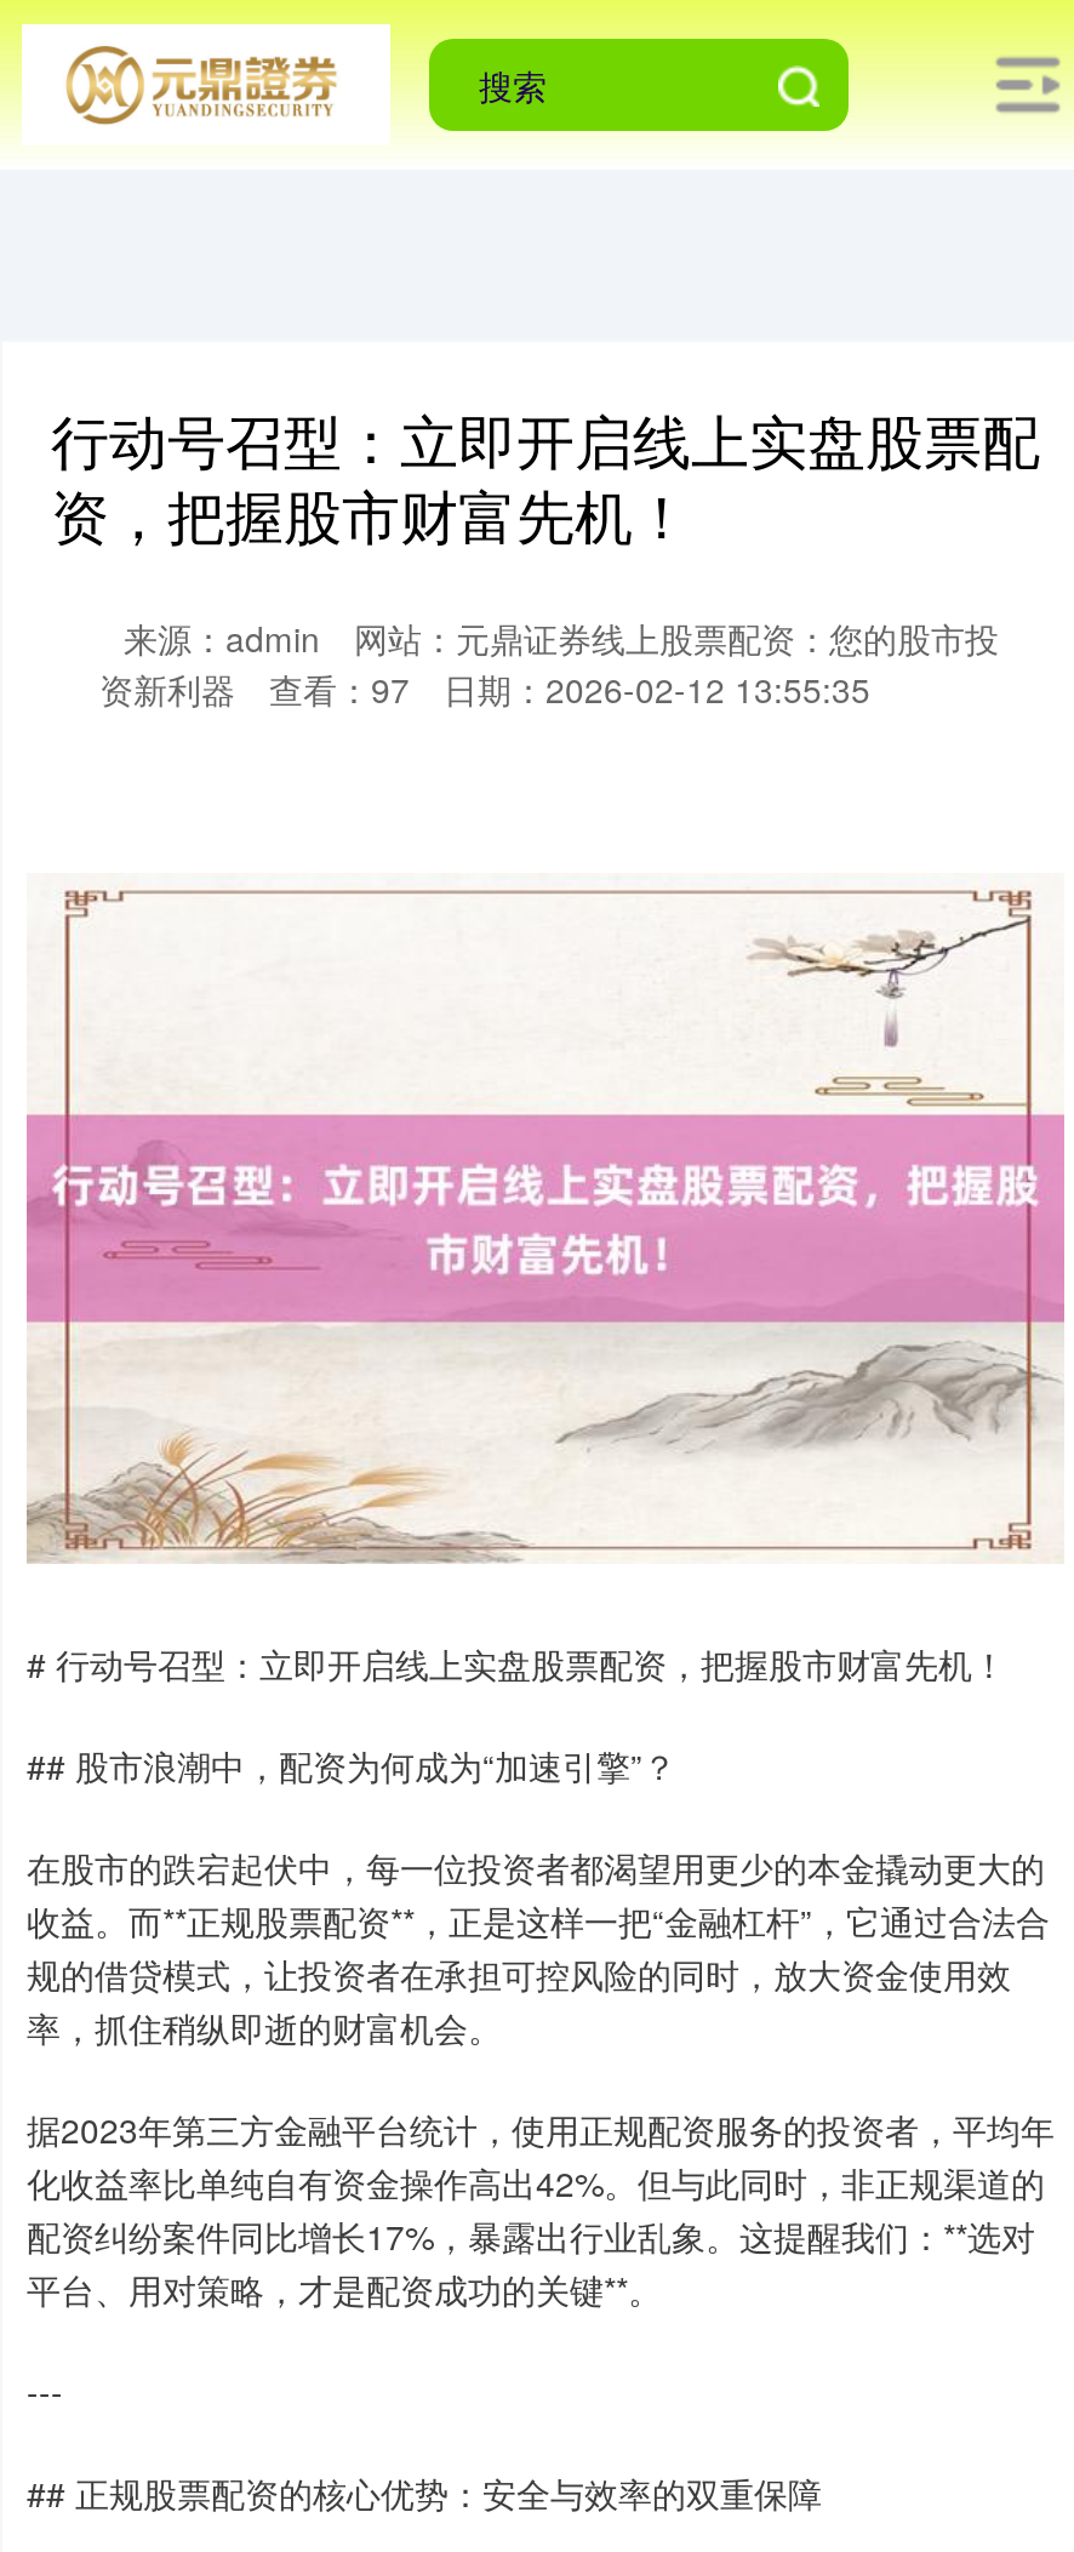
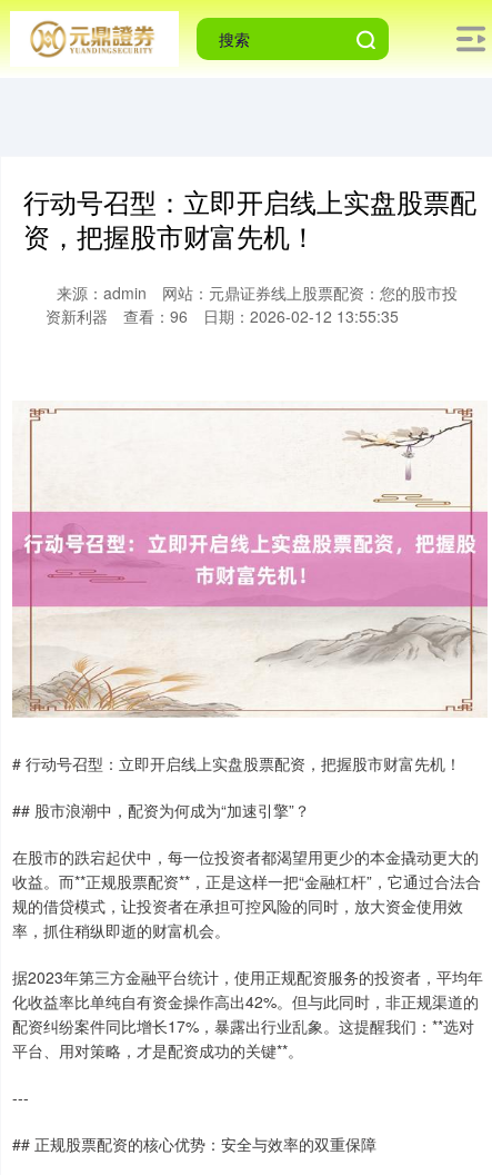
- 资新利器 查看：97 日期：2026-02-12 13:55:35
+ 资新利器 查看：96 日期：2026-02-12 13:55:35
